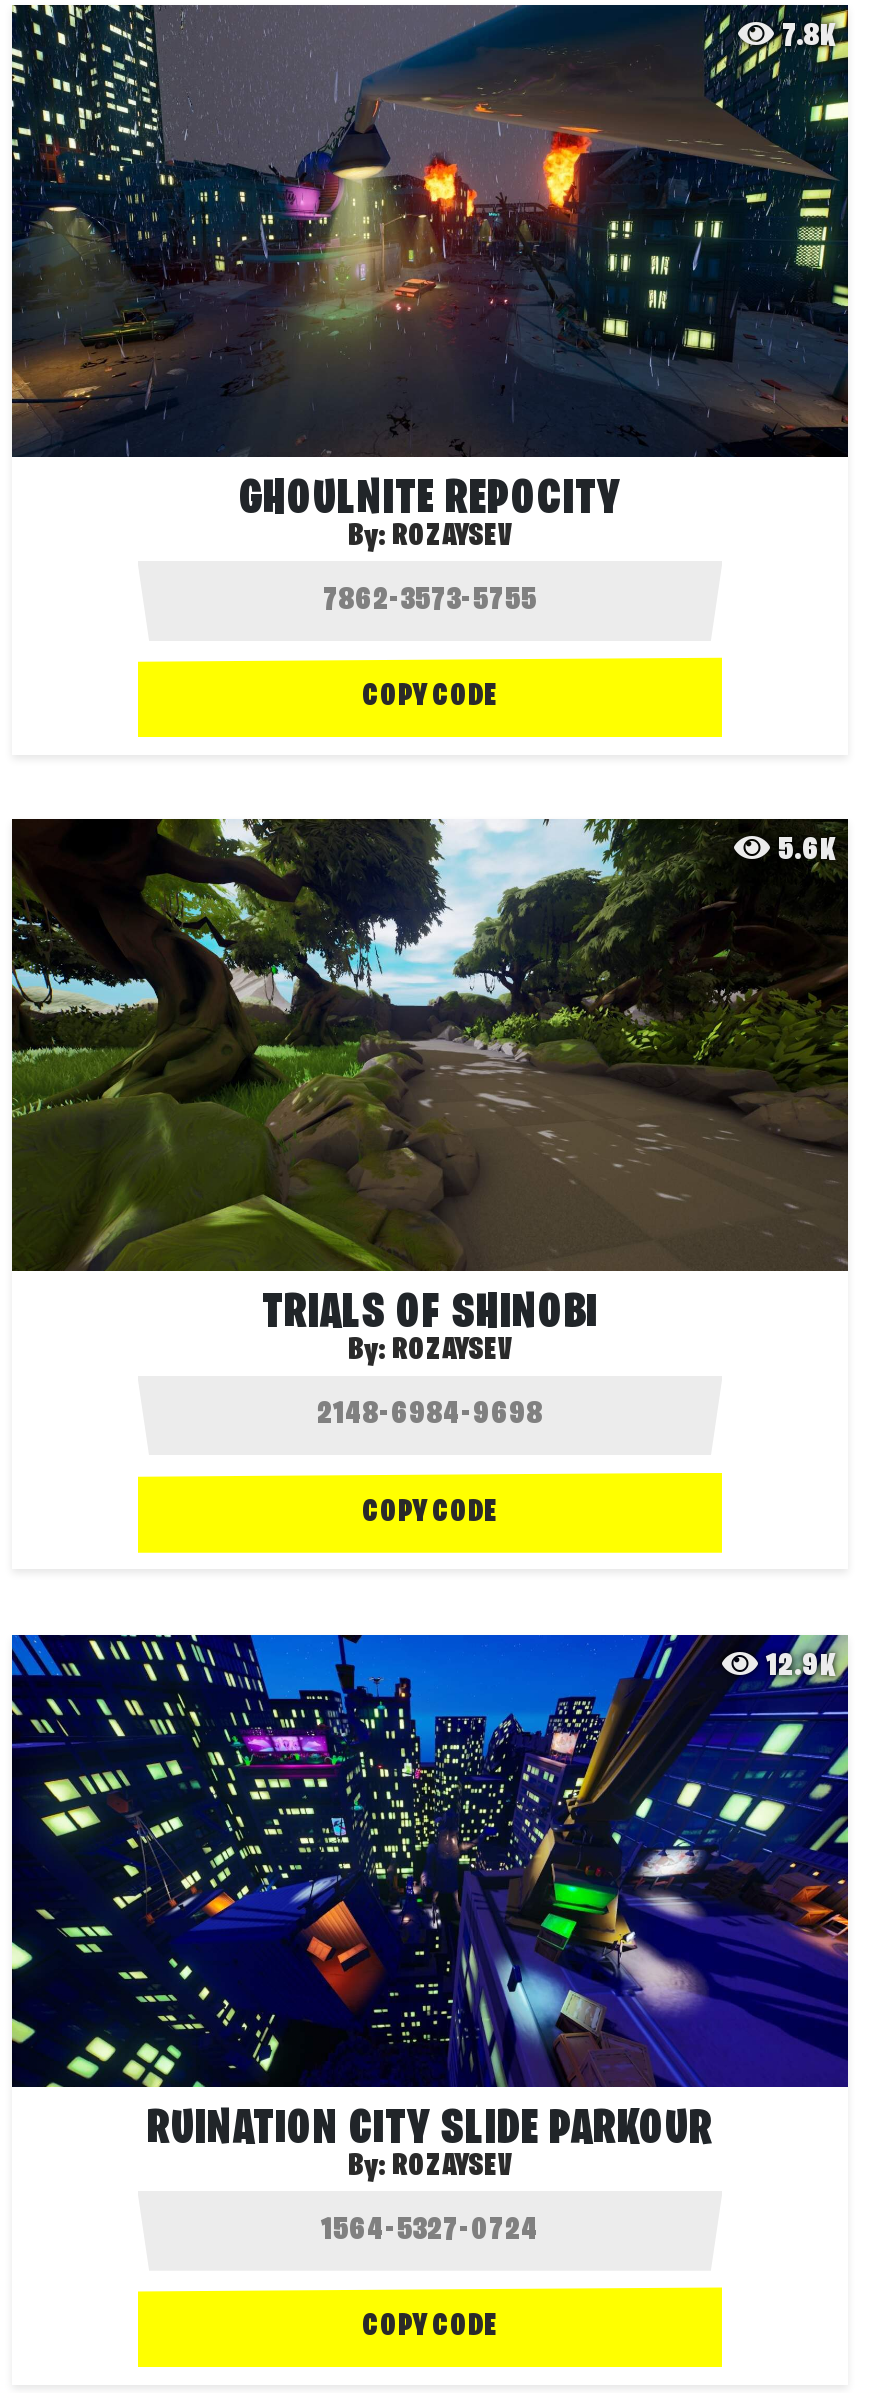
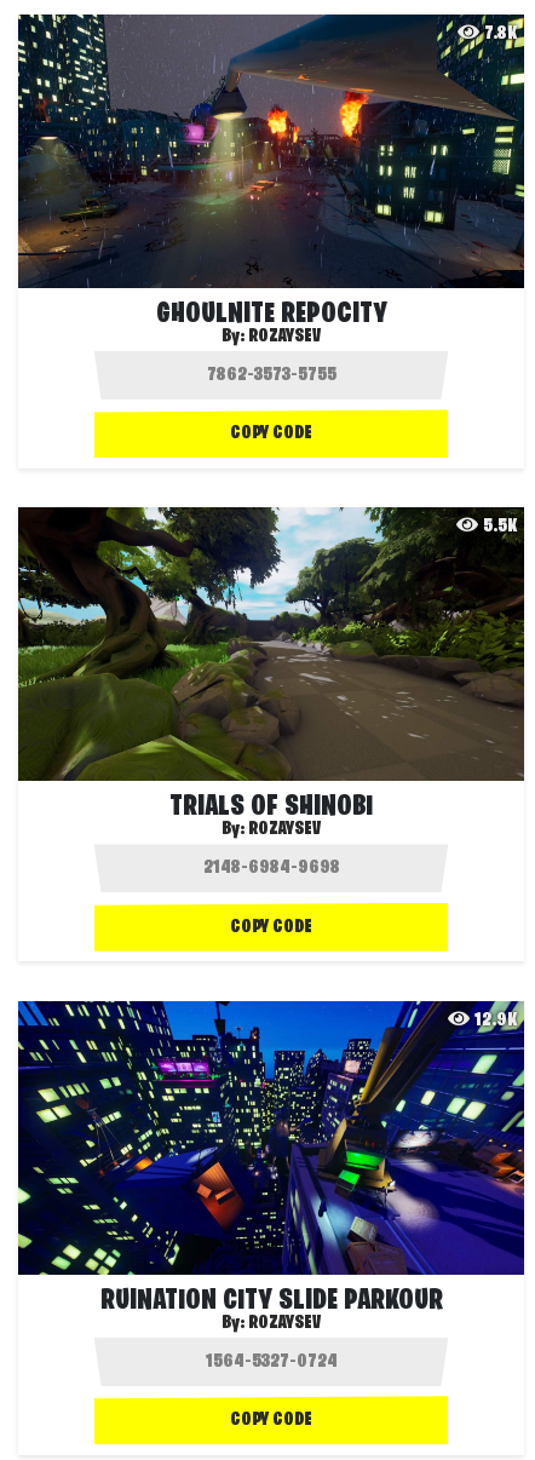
- 5.6K
+ 5.5K
